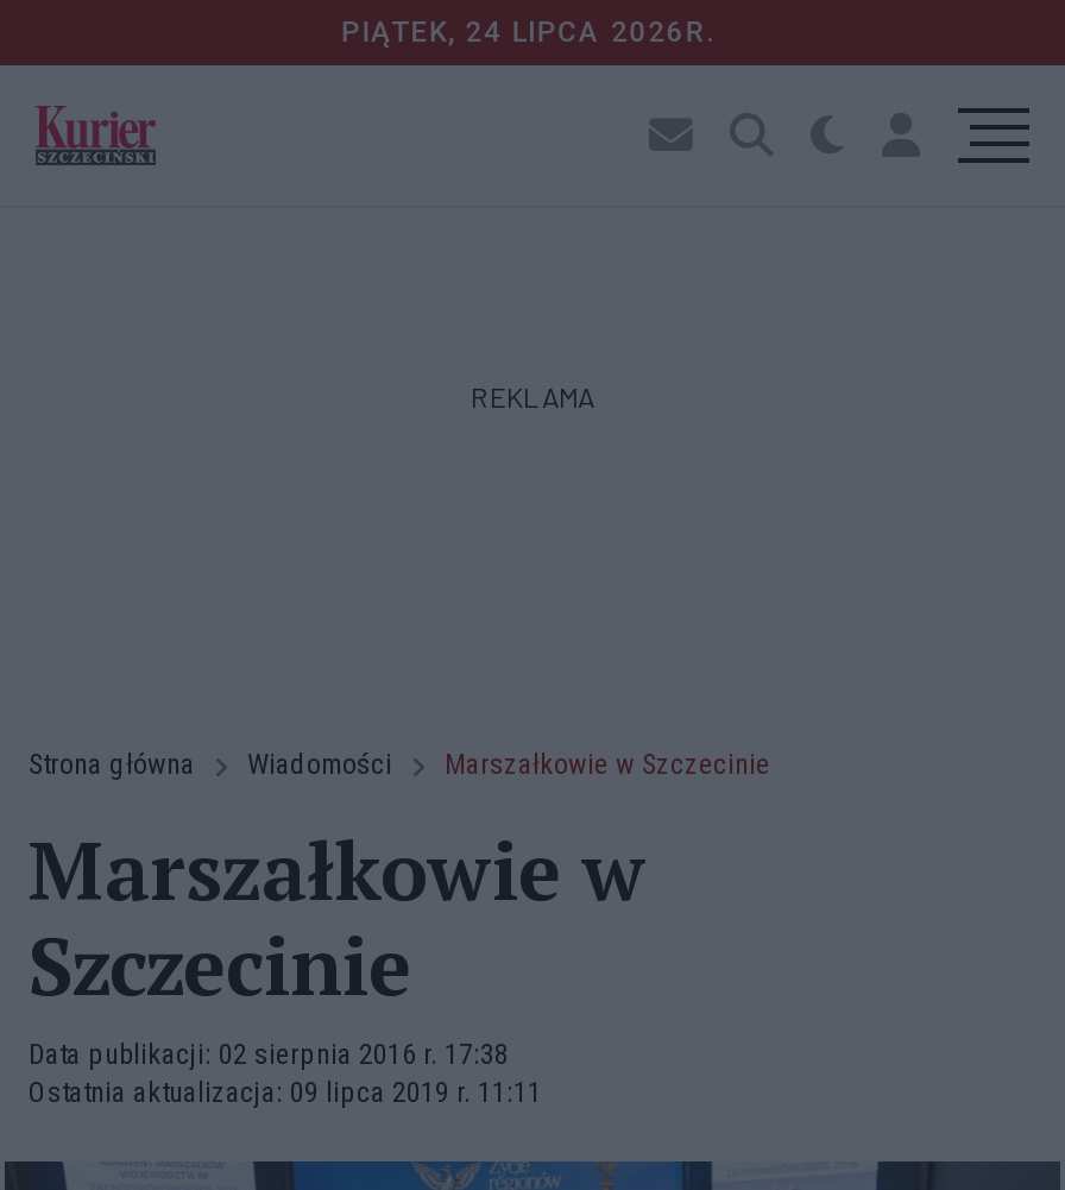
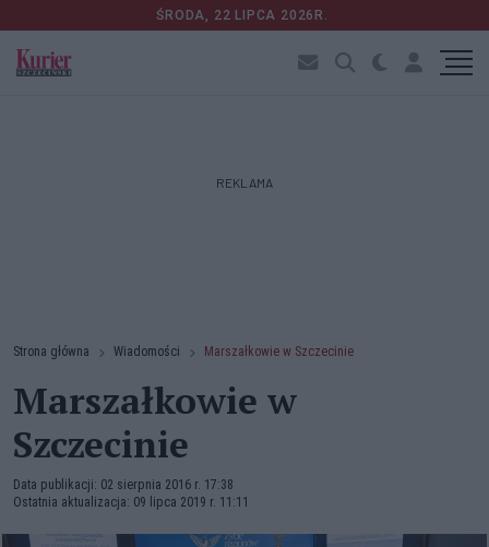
- PIĄTEK, 24 LIPCA 2026R.
+ ŚRODA, 22 LIPCA 2026R.
